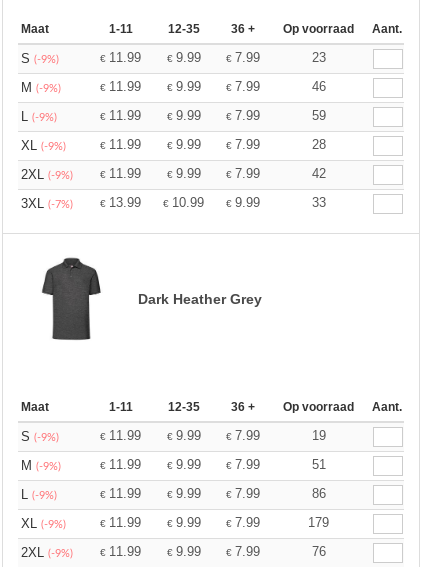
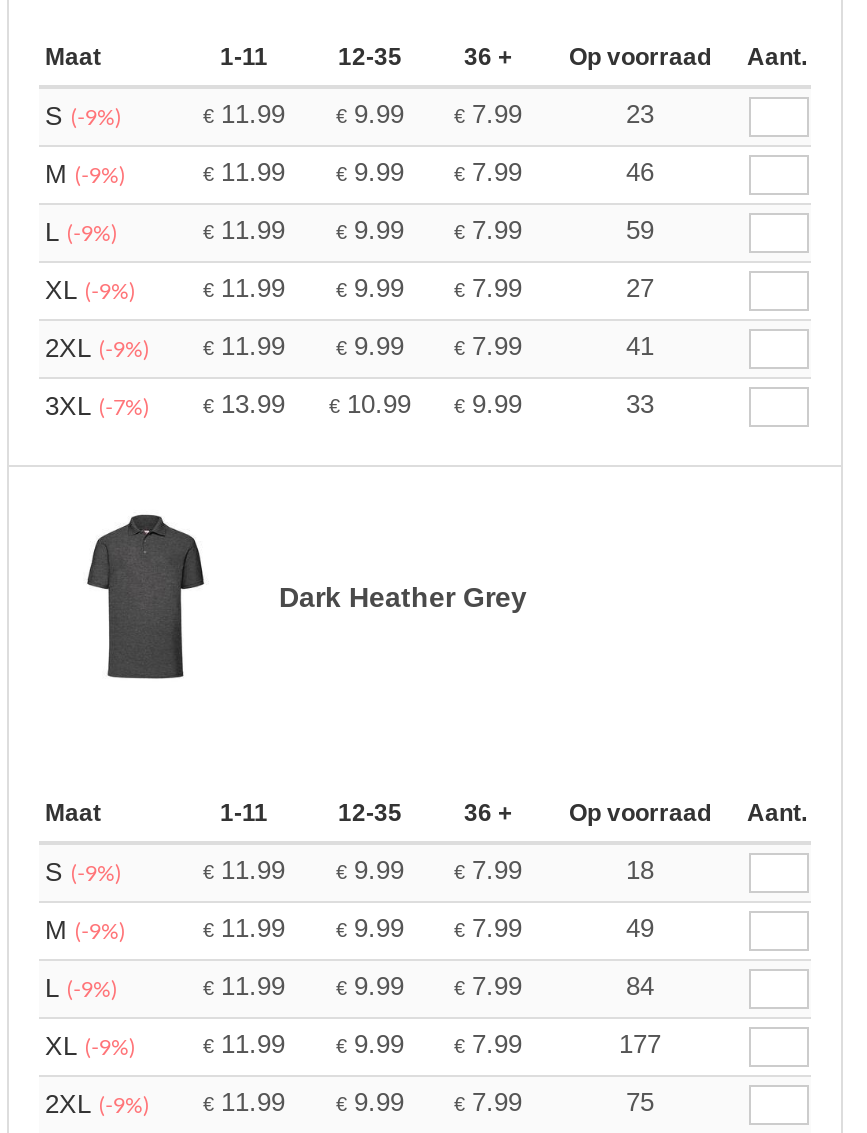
- 28
+ 27

- 42
+ 41

- 19
+ 18

- 51
+ 49

- 86
+ 84

- 179
+ 177

- 76
+ 75
